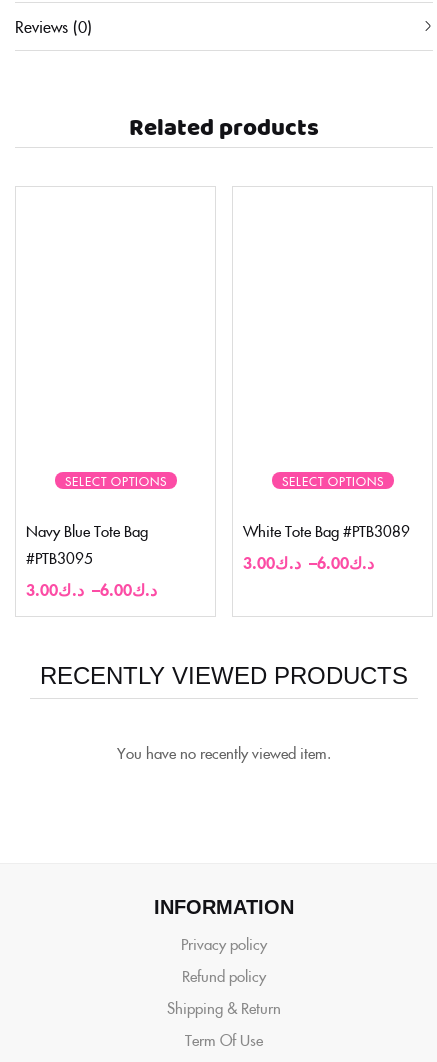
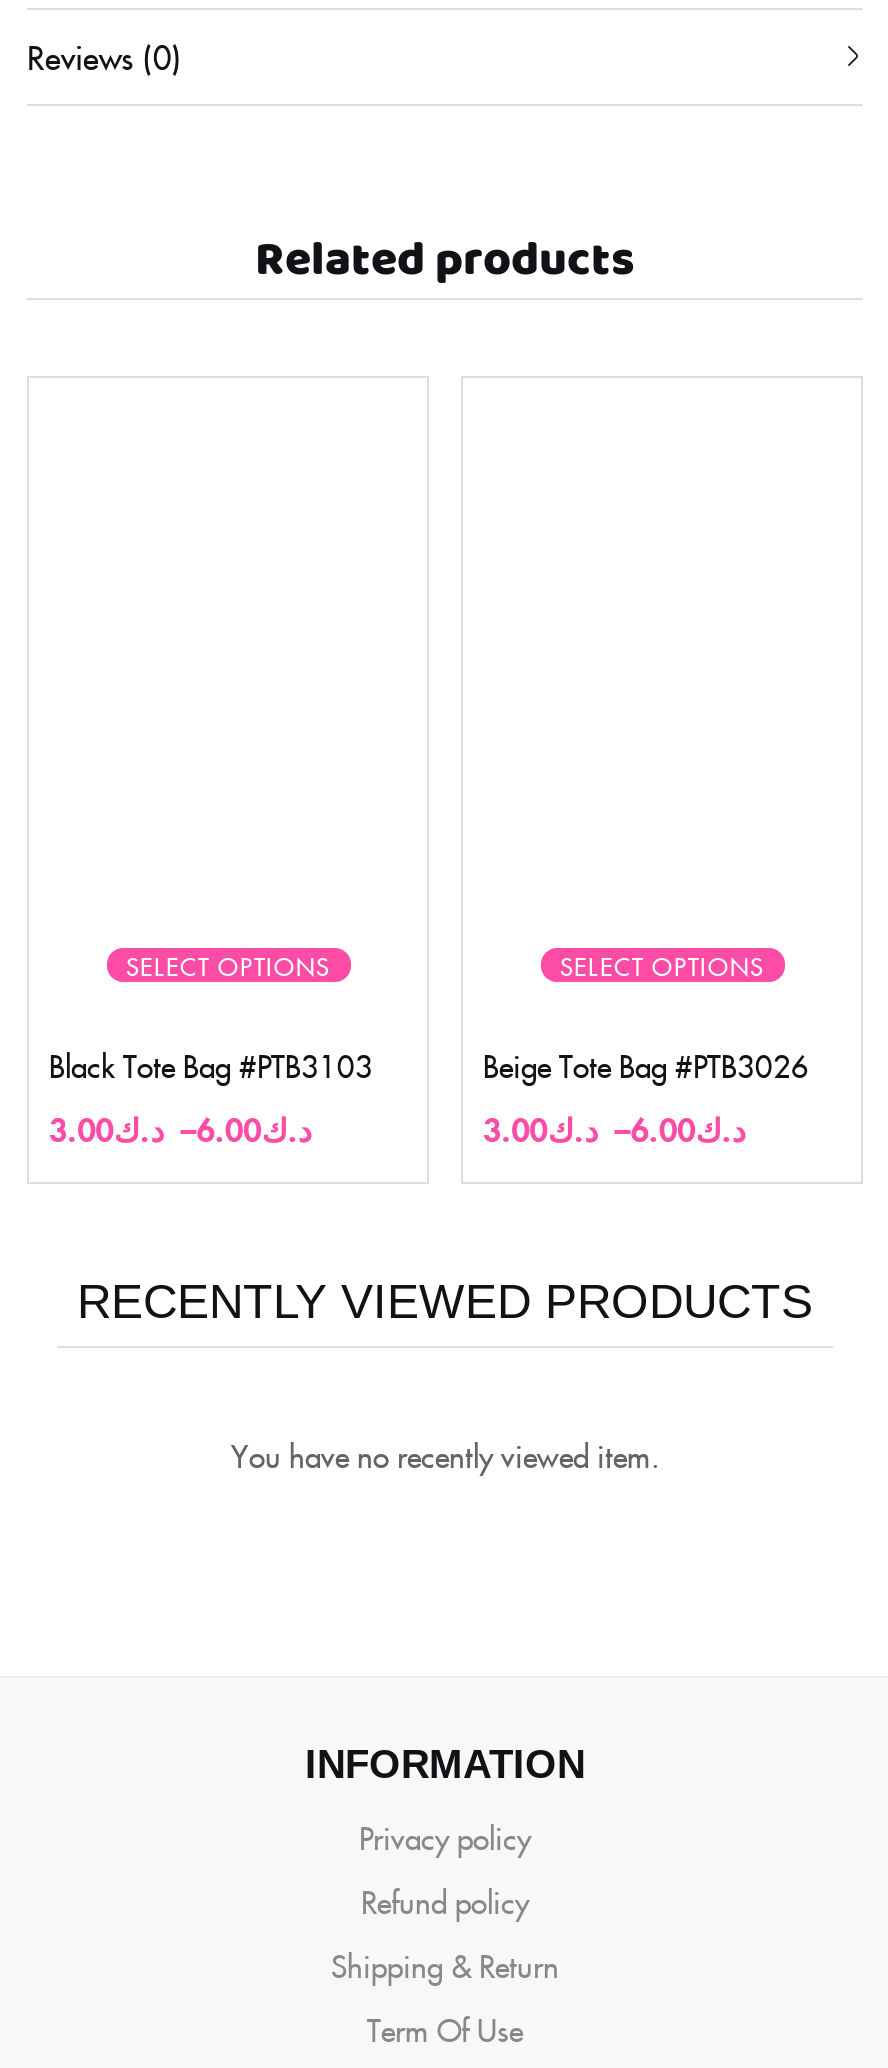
- Navy Blue Tote Bag
- #PTB3095
+ Black Tote Bag #PTB3103

- White Tote Bag #PTB3089
+ Beige Tote Bag #PTB3026
